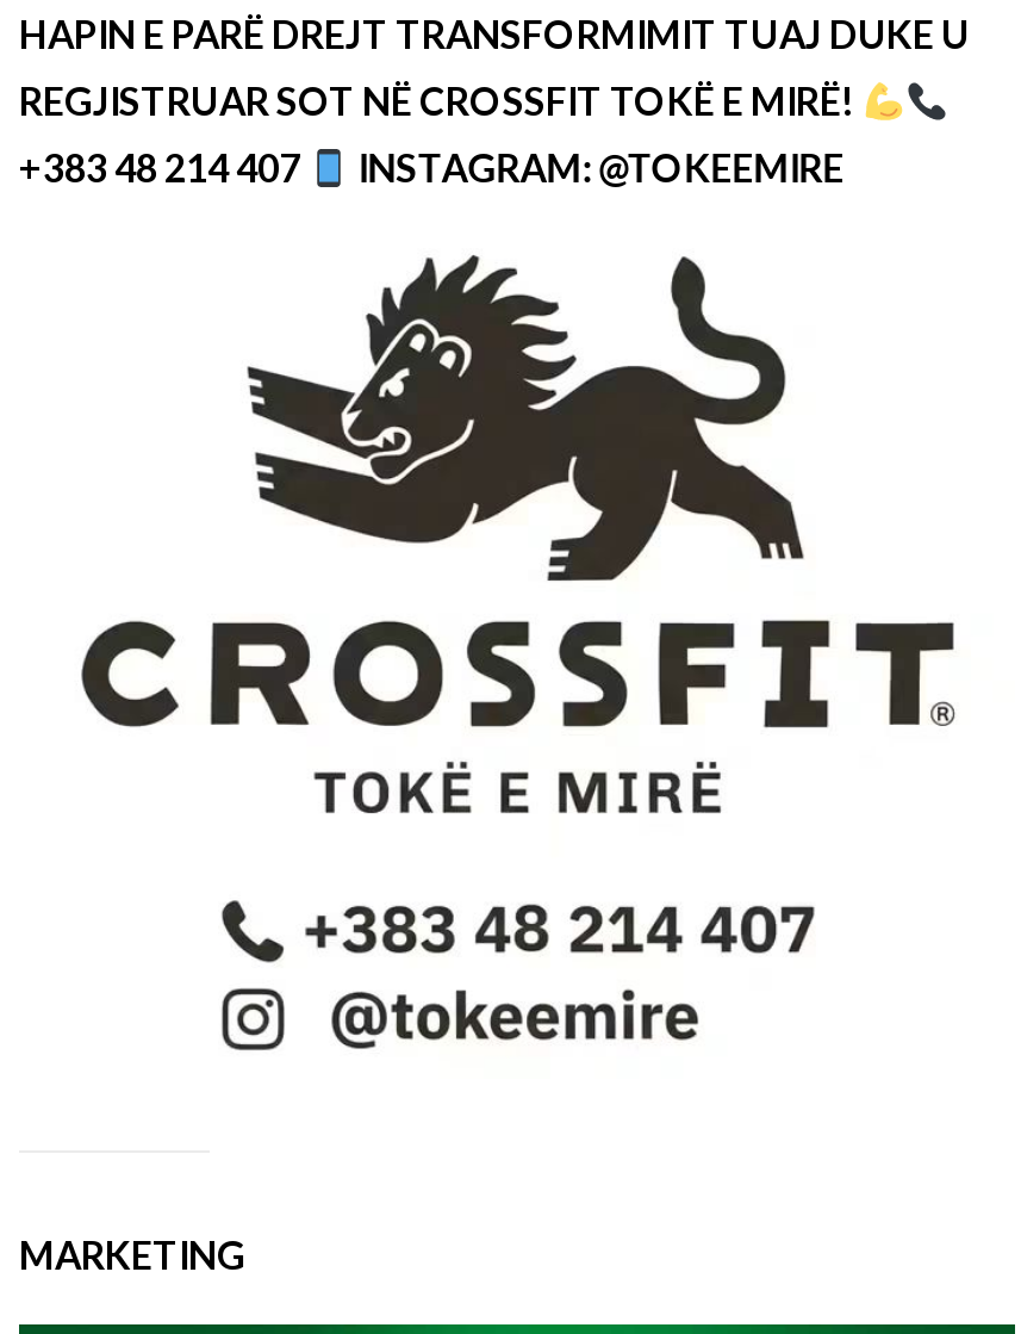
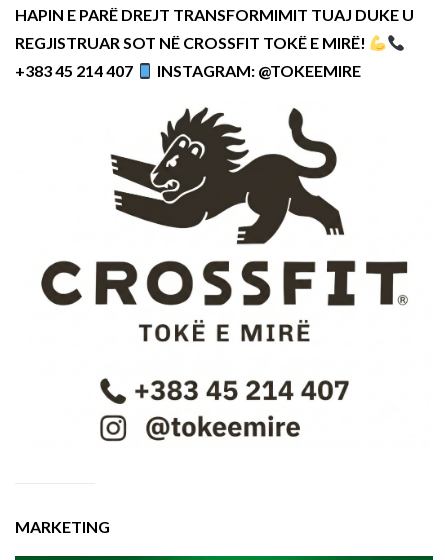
- +383 48 214 407 INSTAGRAM: @TOKEEMIRE
+ +383 45 214 407 INSTAGRAM: @TOKEEMIRE
